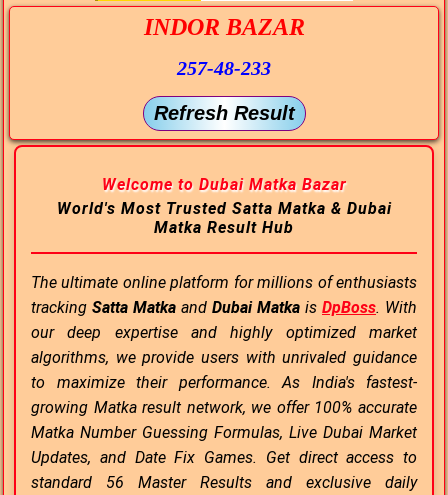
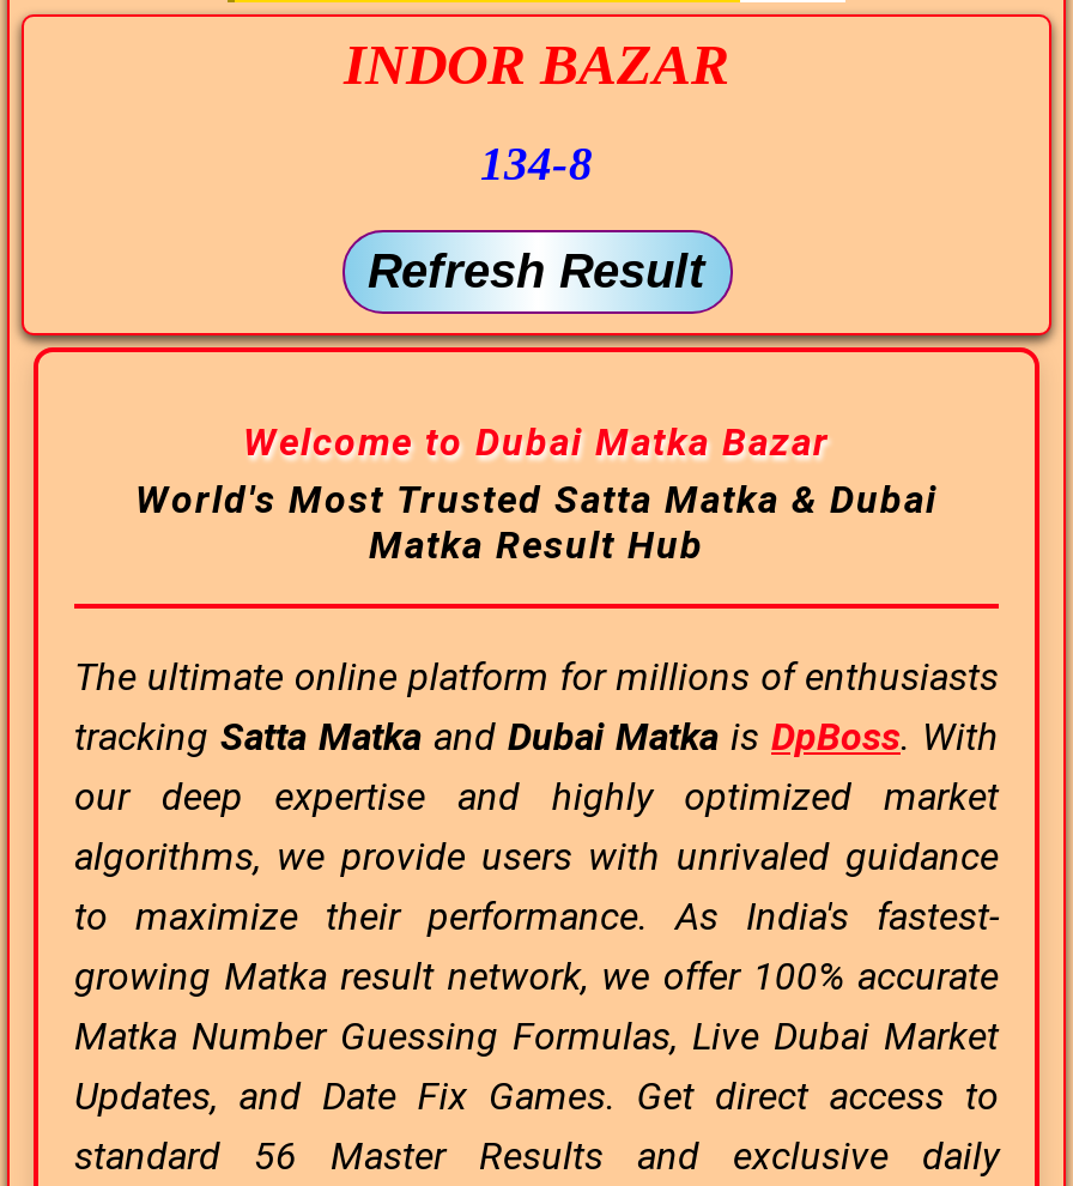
- 257-48-233
+ 134-8
